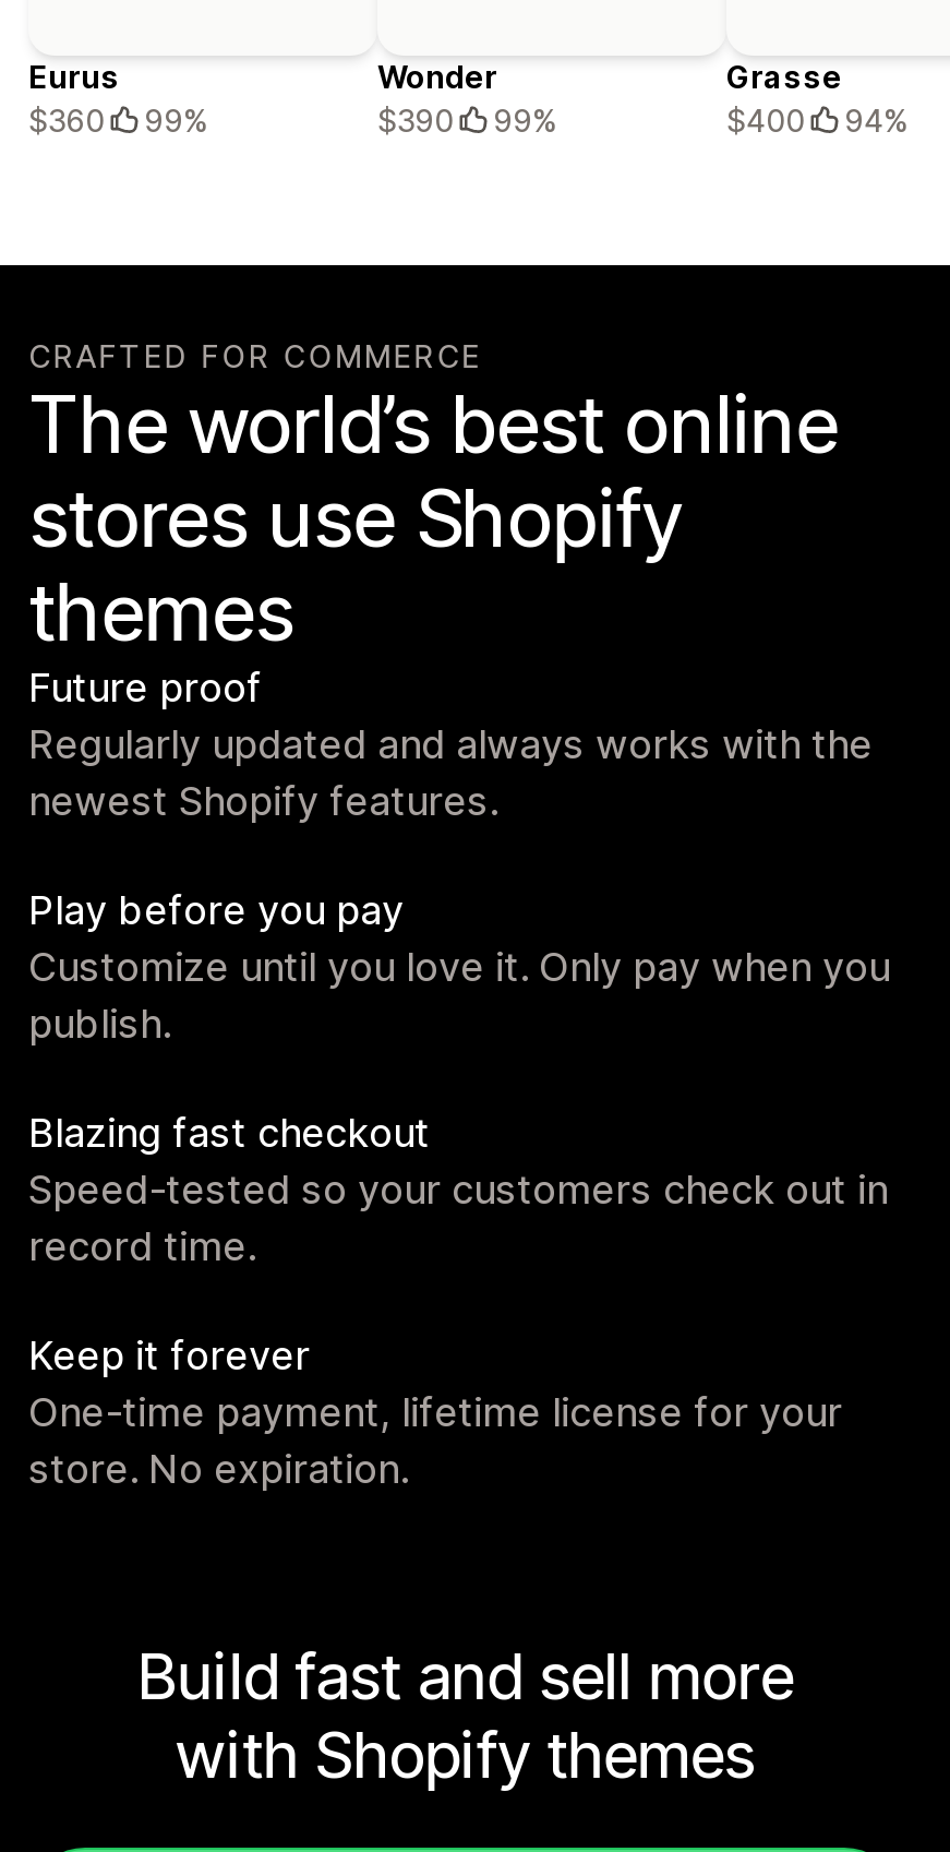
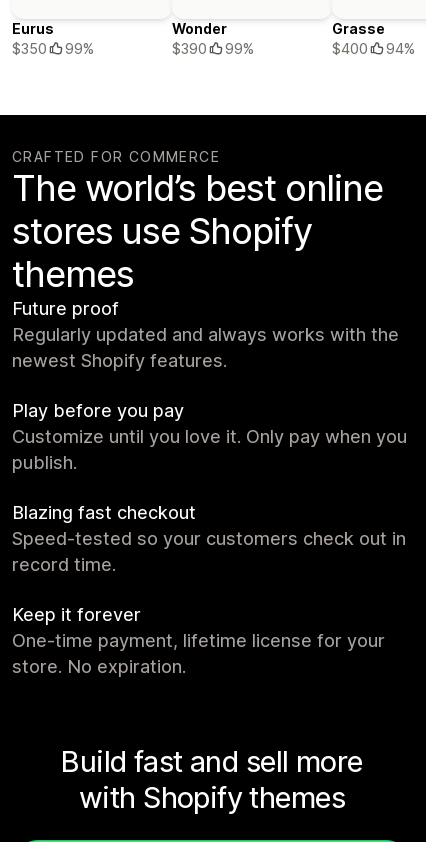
- $360 99%
+ $350 99%
